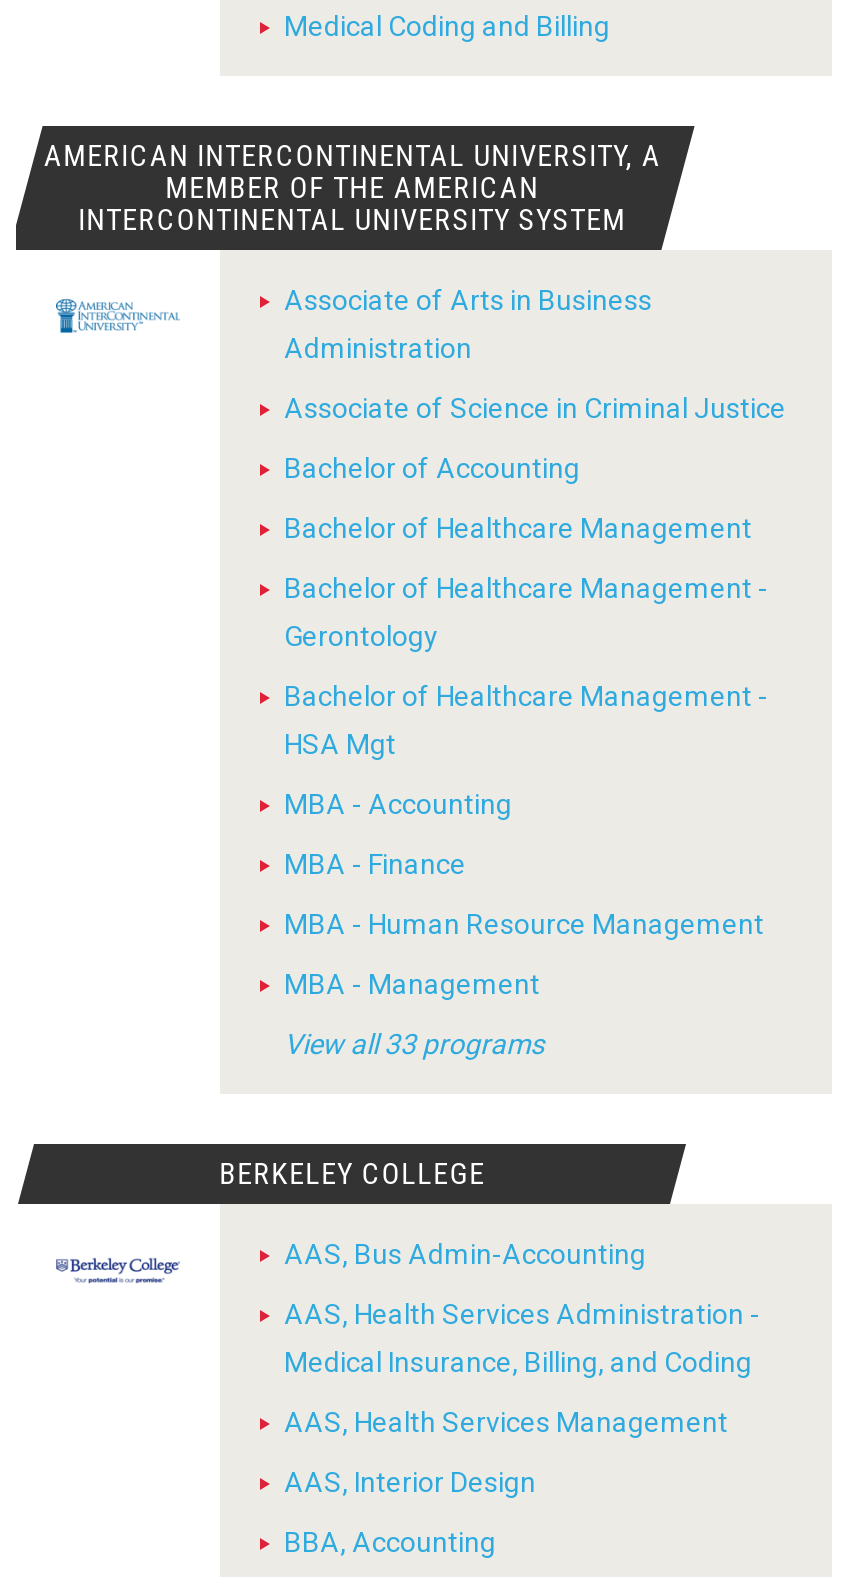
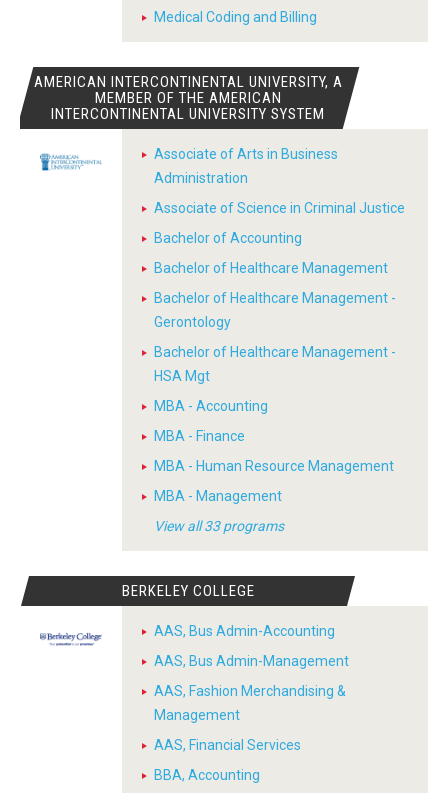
- AAS, Health Services Administration -
+ AAS, Bus Admin-Management

- Medical Insurance, Billing, and Coding
+ AAS, Fashion Merchandising &

- AAS, Health Services Management
+ Management

- AAS, Interior Design
+ AAS, Financial Services
